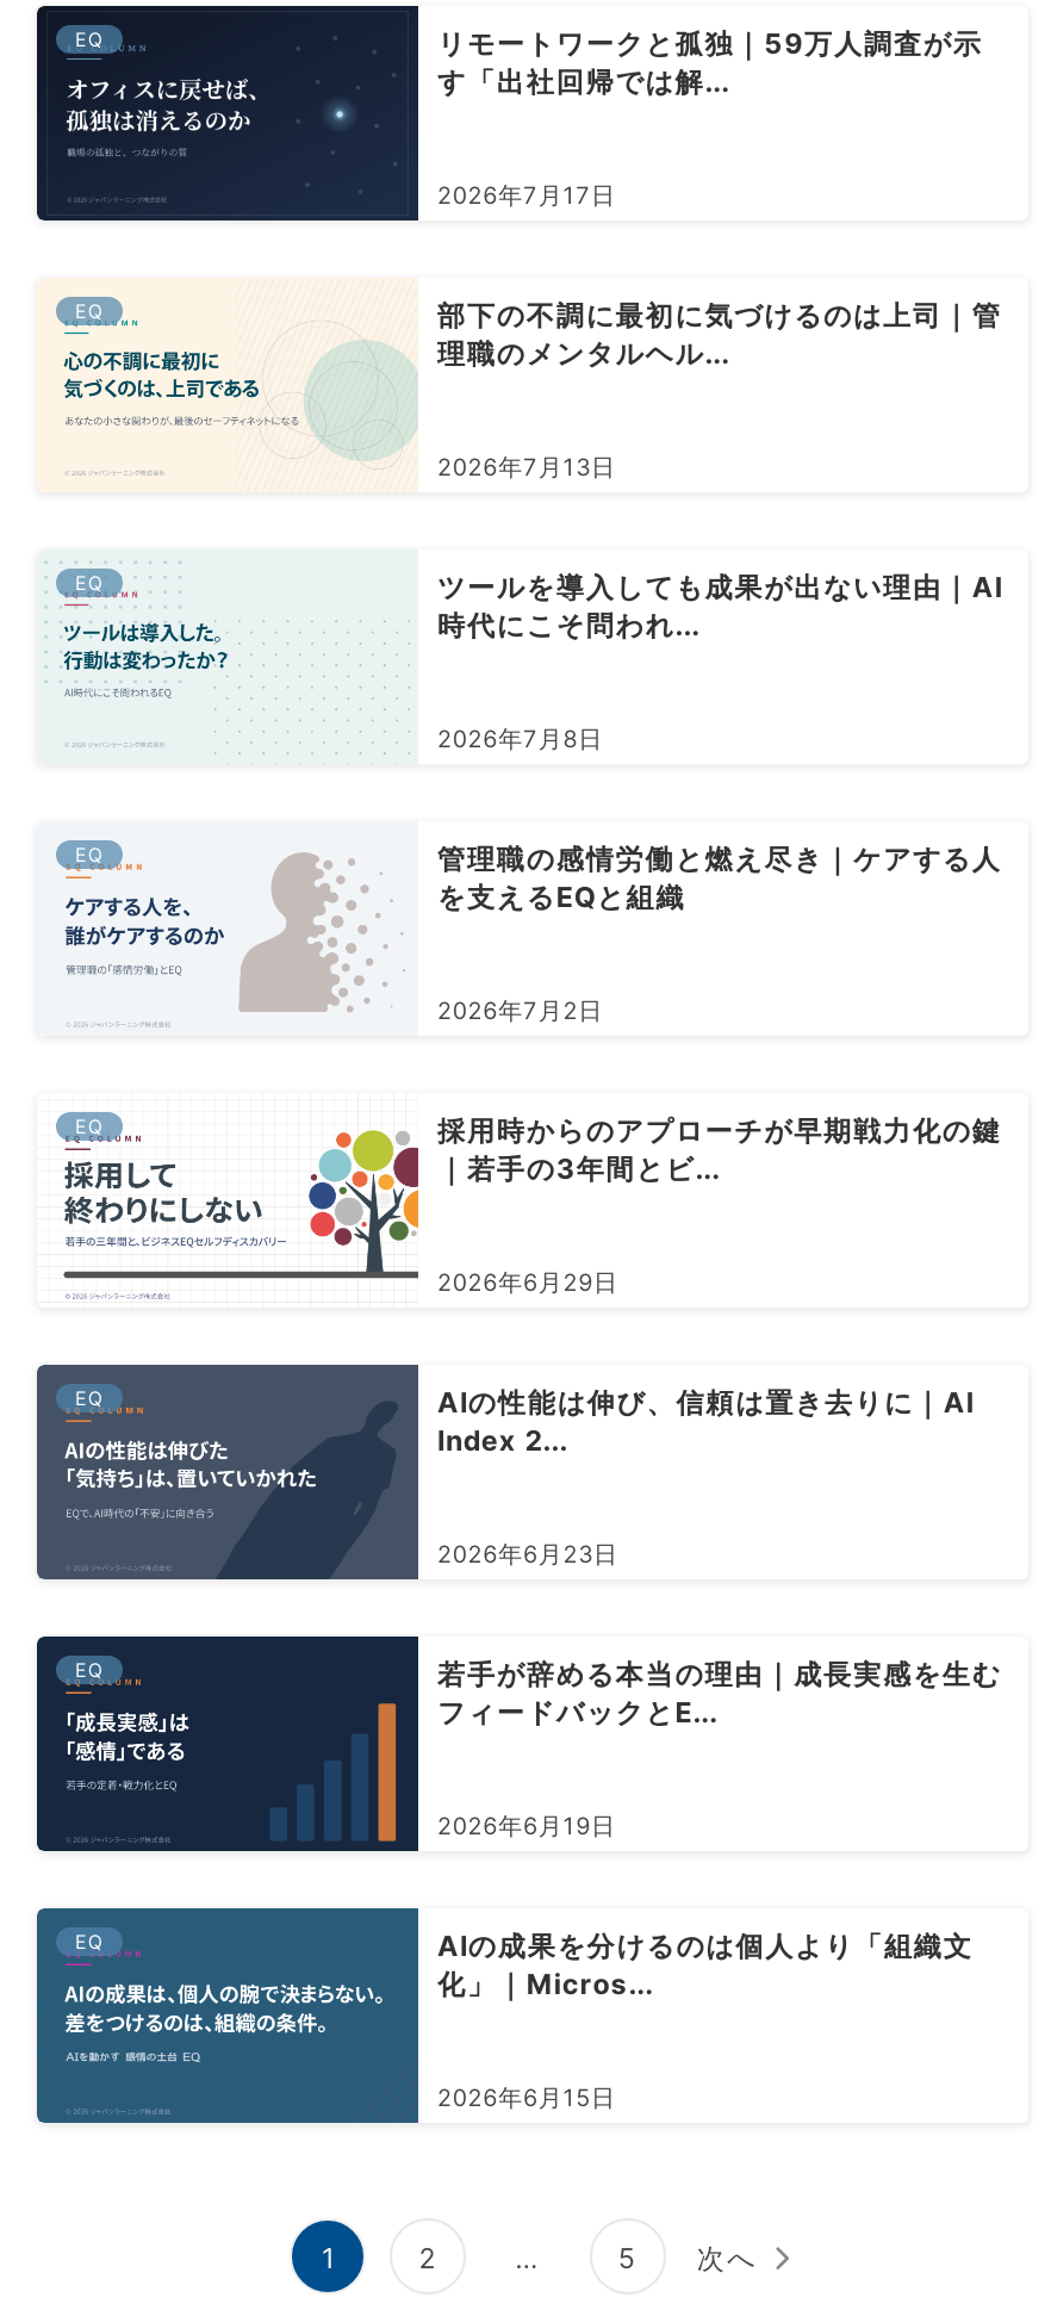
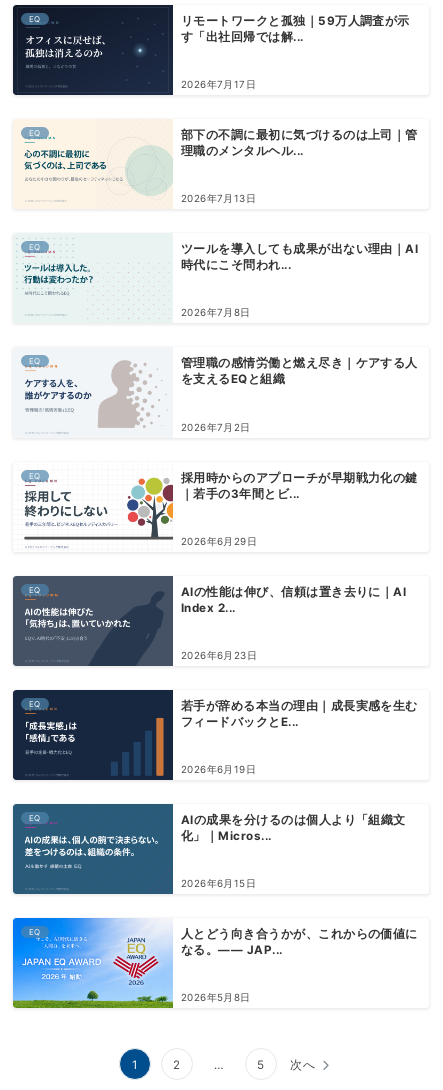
+ [image]
+ EQ
+ 人とどう向き合うかが、これからの価値に
+ なる。―― JAP...
+ 2026年5月8日
